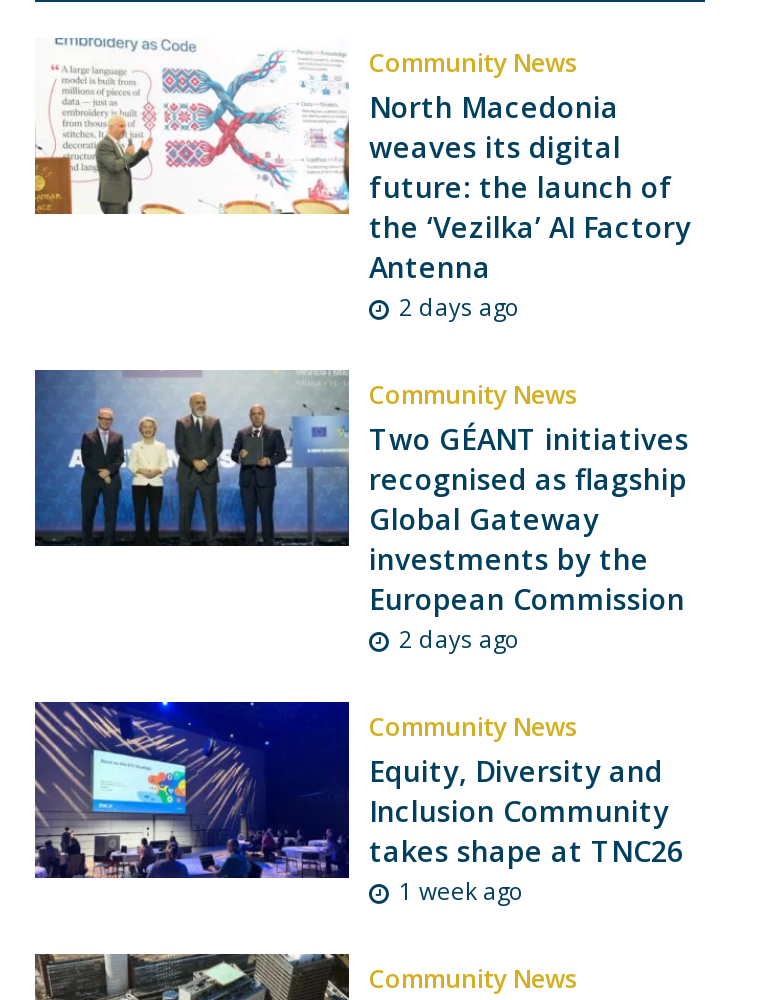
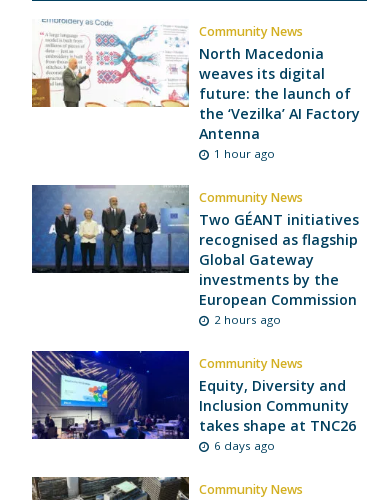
- 2 days ago
+ 1 hour ago

- 2 days ago
+ 2 hours ago

- 1 week ago
+ 6 days ago
